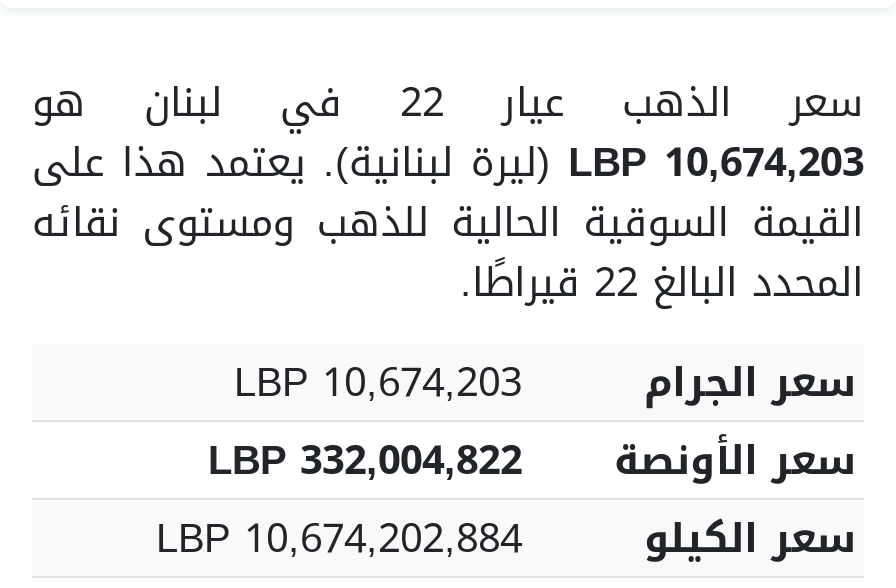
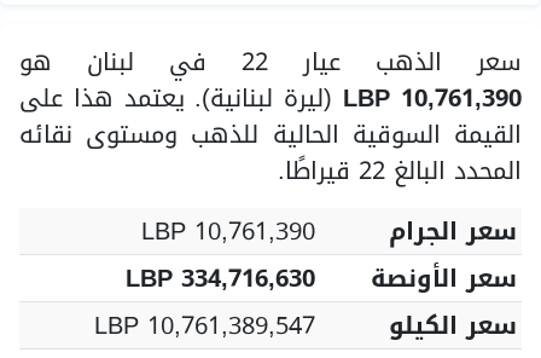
- LBP 10,674,203 (ليرة لبنانية). يعتمد هذا على
+ LBP 10,761,390 (ليرة لبنانية). يعتمد هذا على

- سعر الجرام LBP 10,674,203
+ سعر الجرام LBP 10,761,390

- سعر الأونصة LBP 332,004,822
+ سعر الأونصة LBP 334,716,630

- سعر الكيلو LBP 10,674,202,884
+ سعر الكيلو LBP 10,761,389,547
